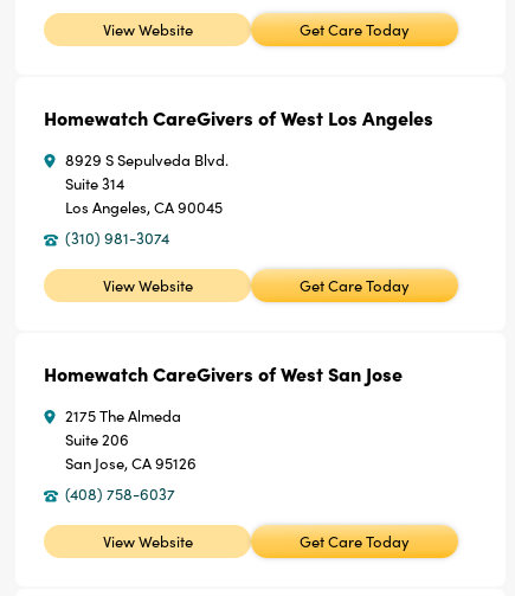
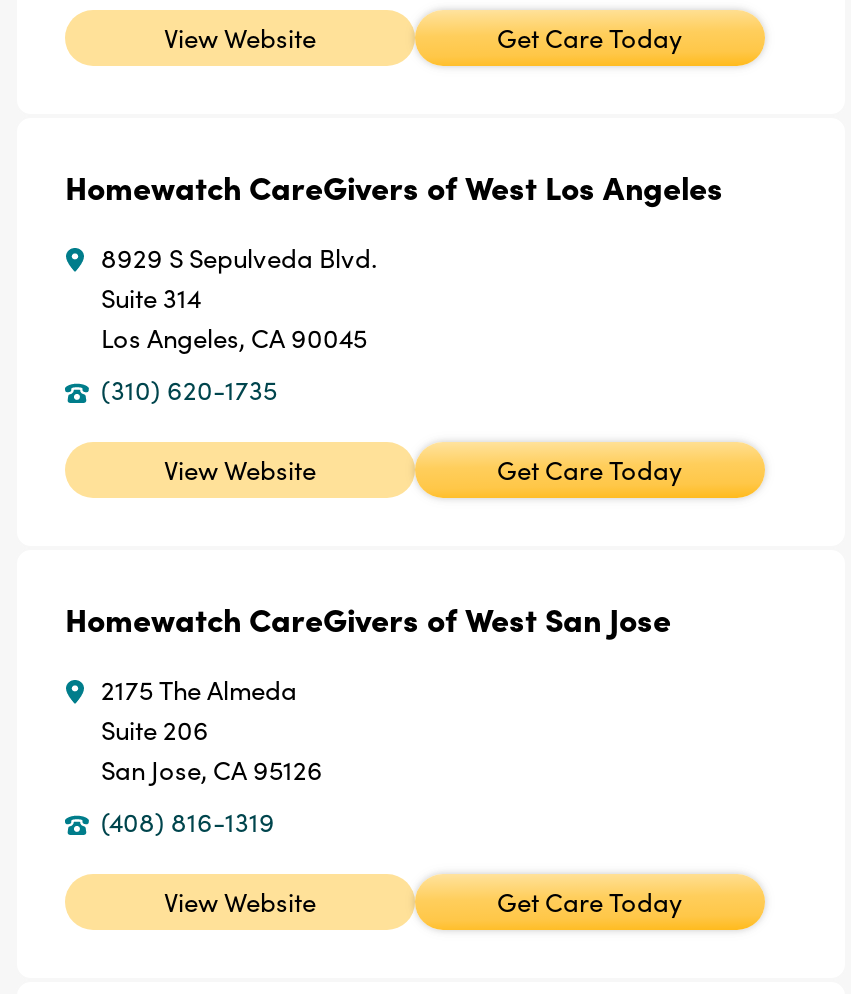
- (310) 981-3074
+ (310) 620-1735

- (408) 758-6037
+ (408) 816-1319
